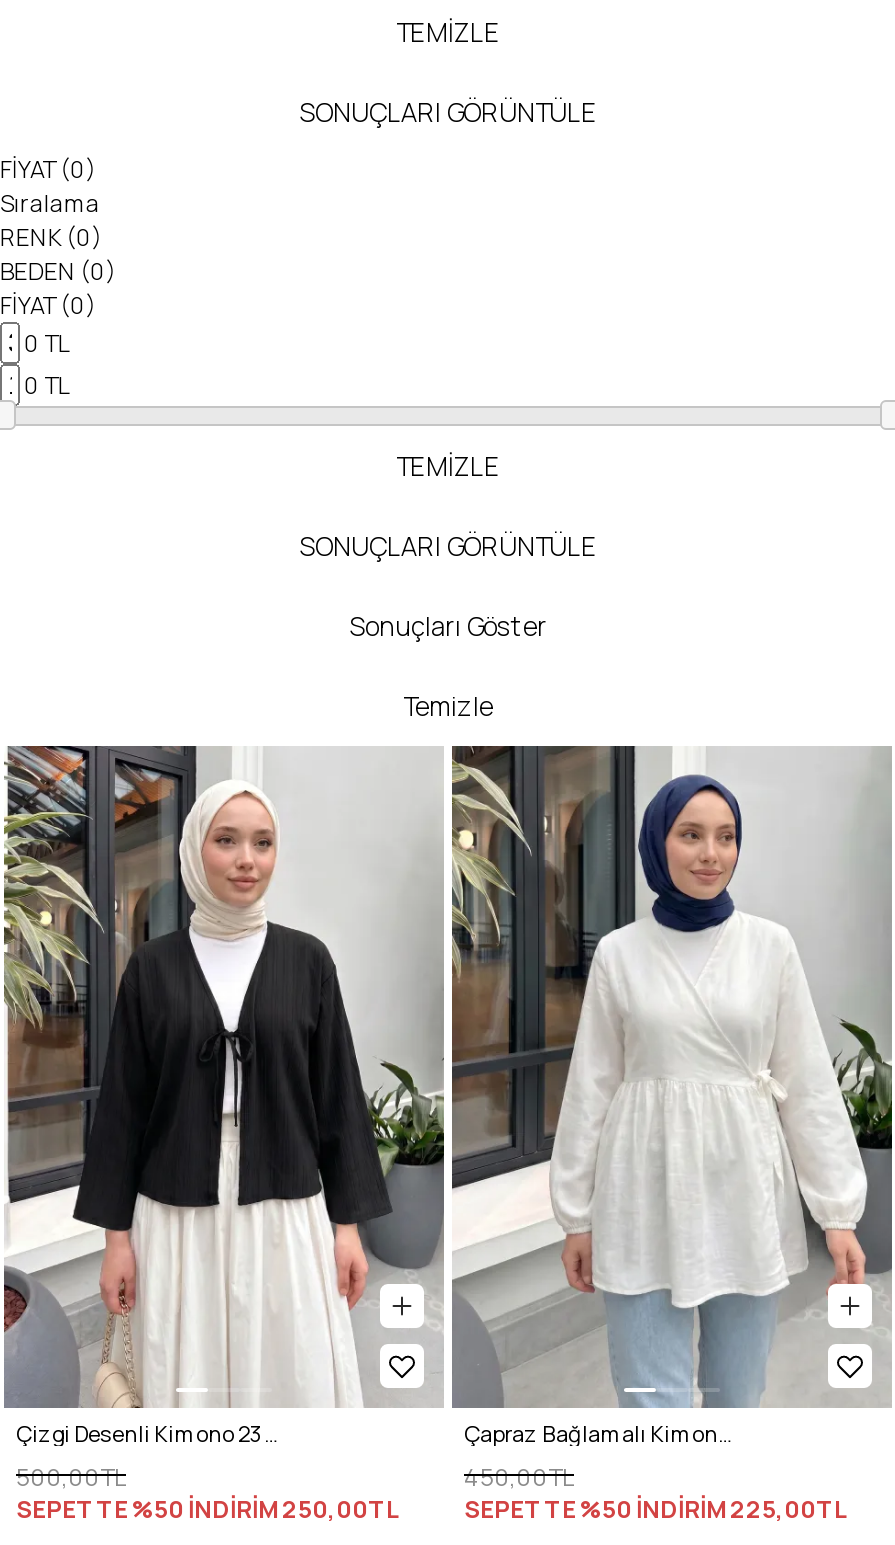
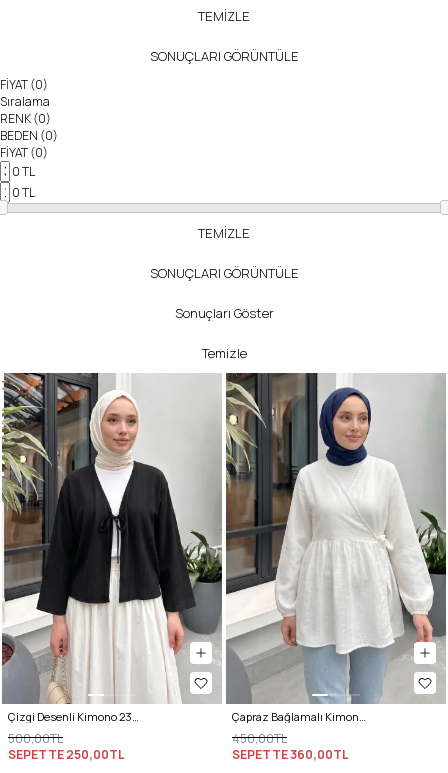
- SEPETTE %50 İNDİRİM 250,00TL
+ SEPETTE 250,00TL

- SEPETTE %50 İNDİRİM 225,00TL
+ SEPETTE 360,00TL
